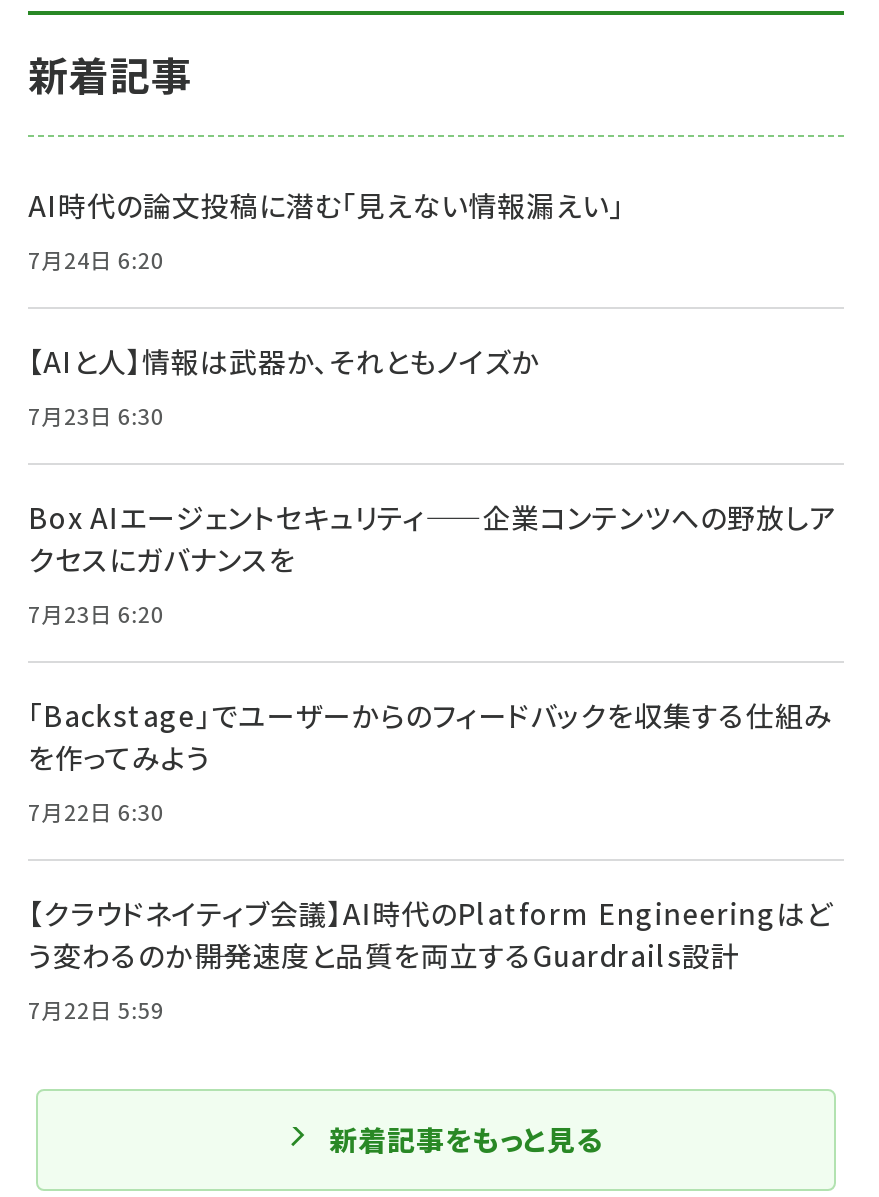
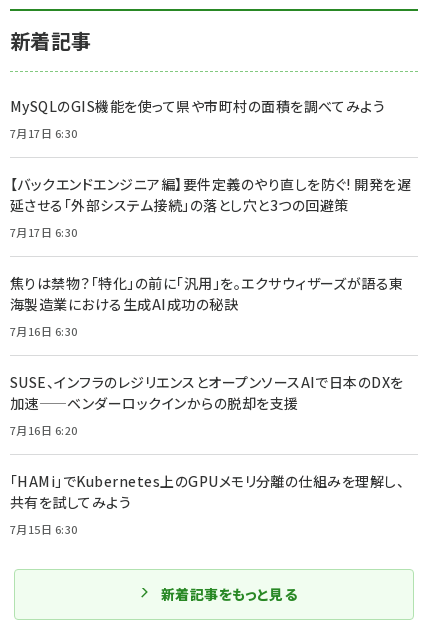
- AI時代の論文投稿に潜む「見えない情報漏えい」
- 7月24日 6:20
+ MySQLのGIS機能を使って県や市町村の面積を調べてみよう
+ 7月17日 6:30

- 【AIと人】情報は武器か、それともノイズか
- 7月23日 6:30
+ 【バックエンドエンジニア編】要件定義のやり直しを防ぐ! 開発を遅
+ 延させる「外部システム接続」の落とし穴と3つの回避策
+ 7月17日 6:30

- Box AIエージェントセキュリティ——企業コンテンツへの野放しア
- クセスにガバナンスを
- 7月23日 6:20
+ 焦りは禁物？「特化」の前に「汎用」を。エクサウィザーズが語る東
+ 海製造業における生成AI成功の秘訣
+ 7月16日 6:30

- 「Backstage」でユーザーからのフィードバックを収集する仕組み
- を作ってみよう
- 7月22日 6:30
+ SUSE、インフラのレジリエンスとオープンソースAIで日本のDXを
+ 加速——ベンダーロックインからの脱却を支援
+ 7月16日 6:20

- 【クラウドネイティブ会議】AI時代のPlatform Engineeringはど
- う変わるのか――開発速度と品質を両立するGuardrails設計
- 7月22日 5:59
+ 「HAMi」でKubernetes上のGPUメモリ分離の仕組みを理解し、
+ 共有を試してみよう
+ 7月15日 6:30
